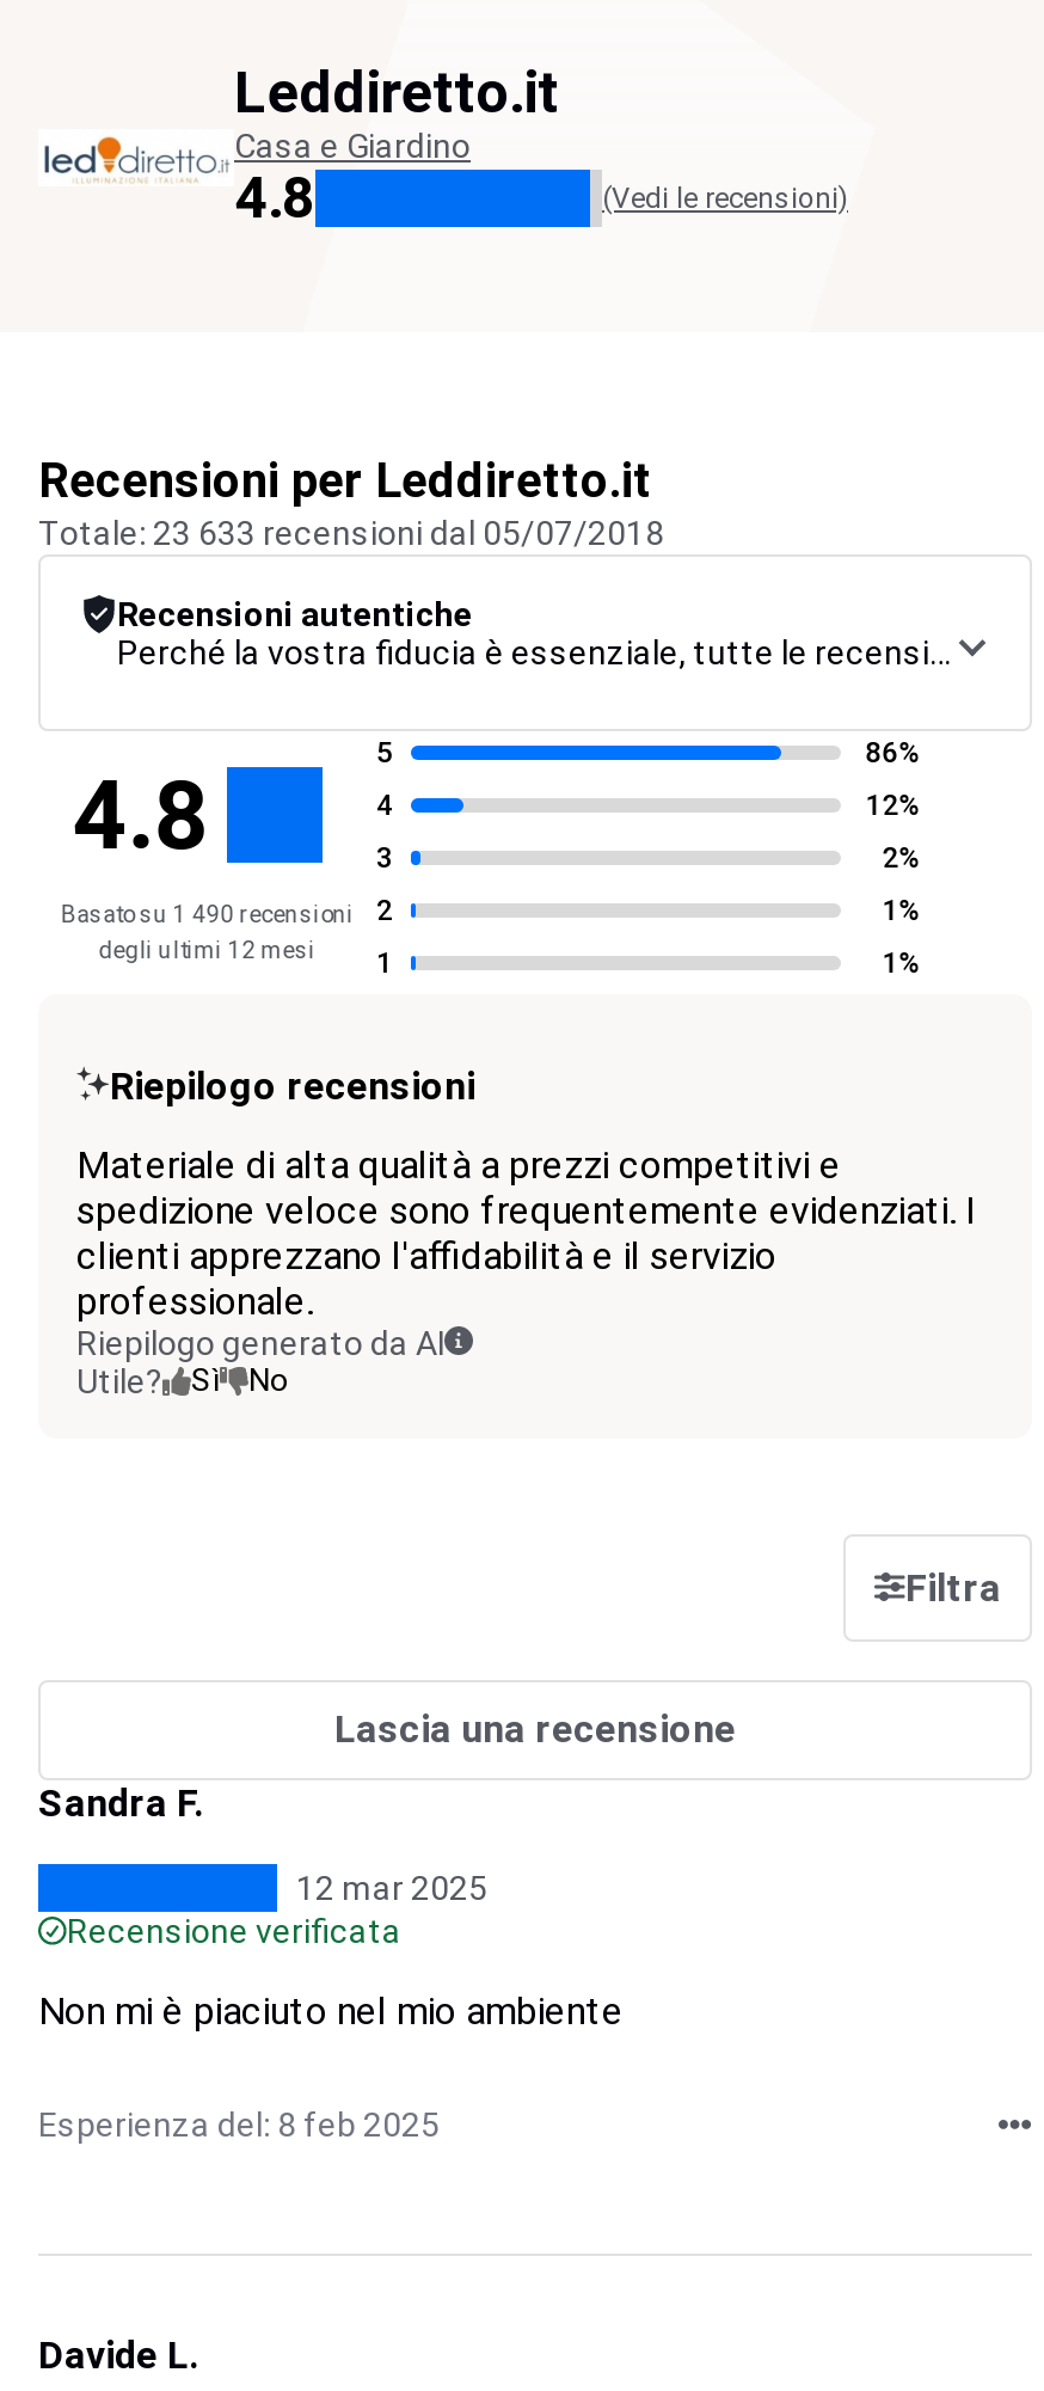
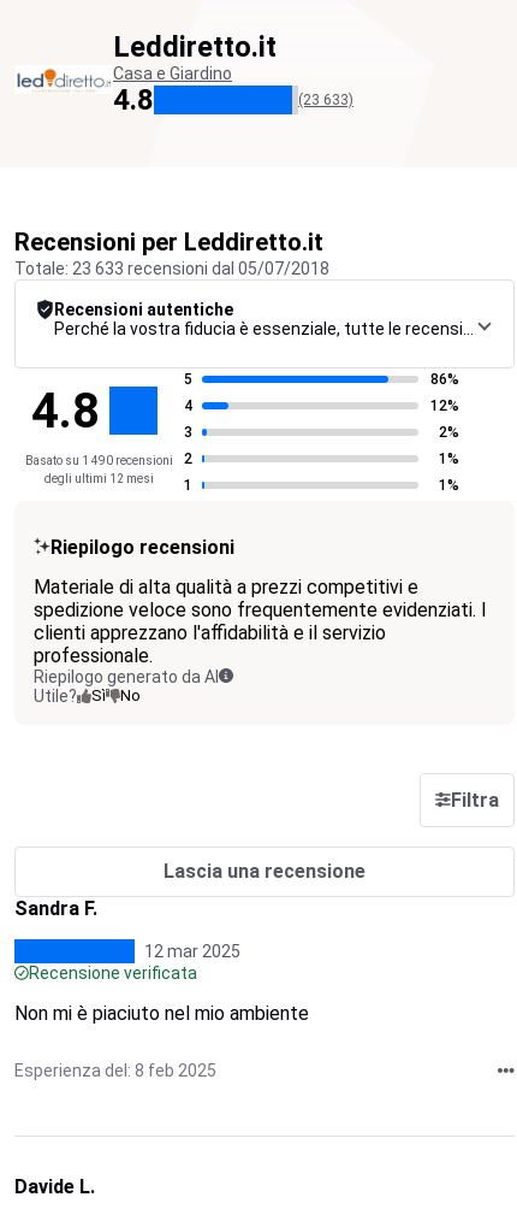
- (Vedi le recensioni)
+ (23 633)
